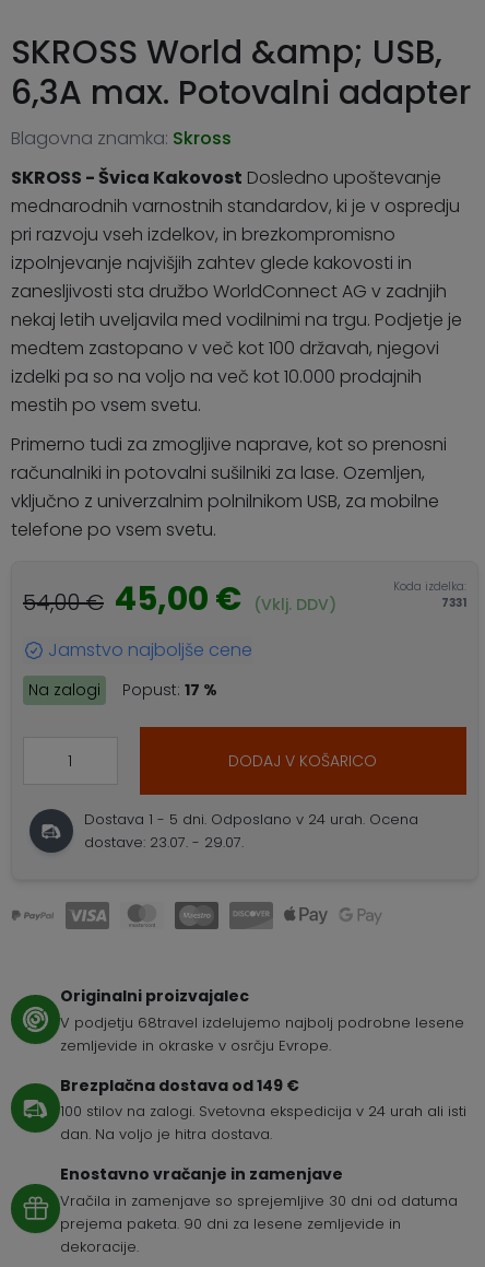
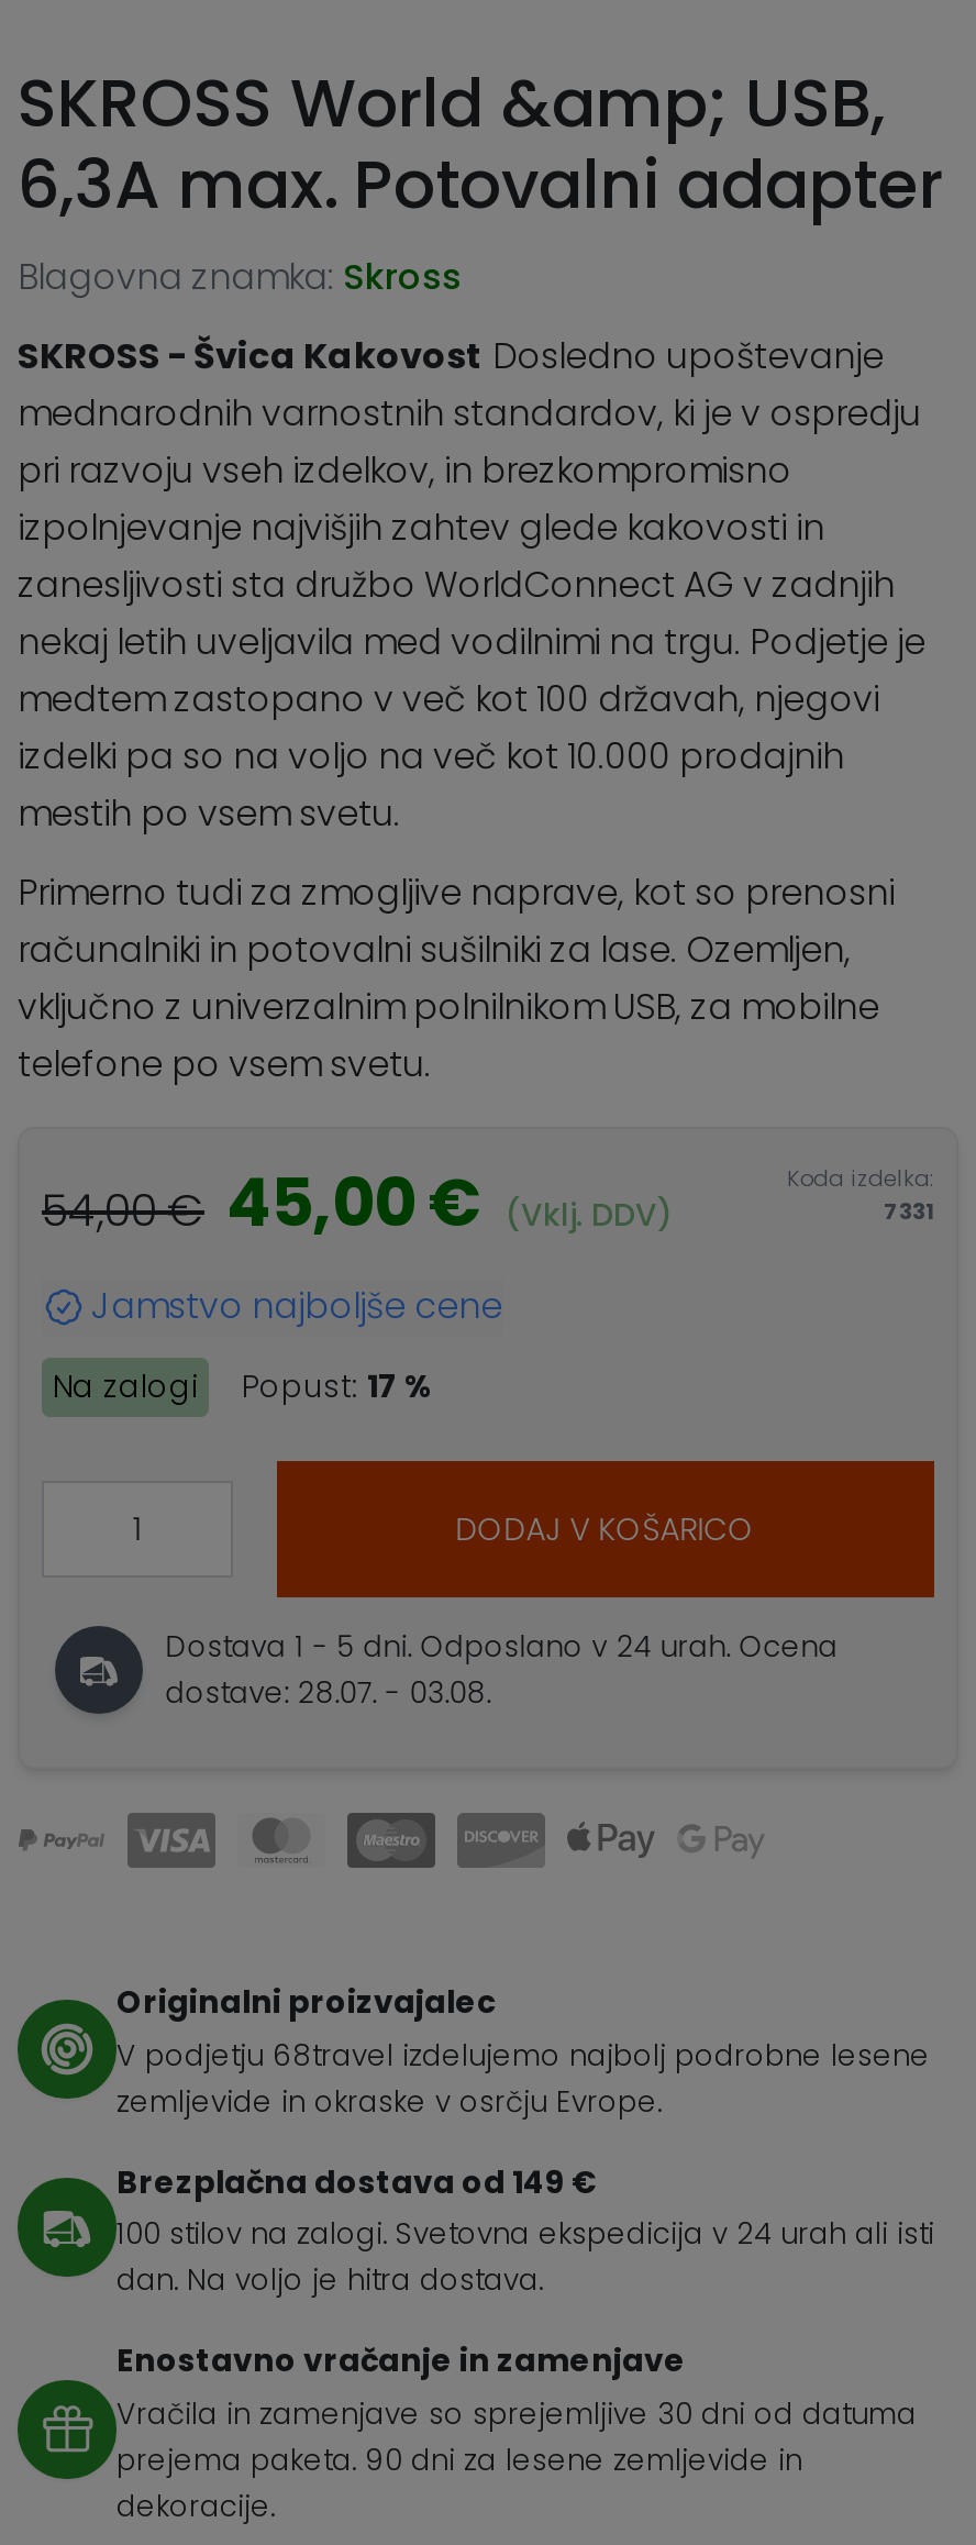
- dostave: 23.07. - 29.07.
+ dostave: 28.07. - 03.08.
